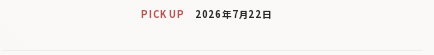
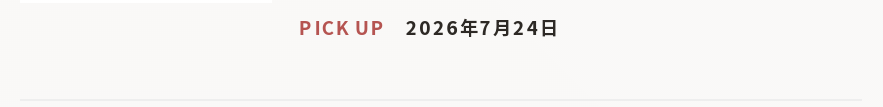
- PICK UP 2026年7月22日
+ PICK UP 2026年7月24日
